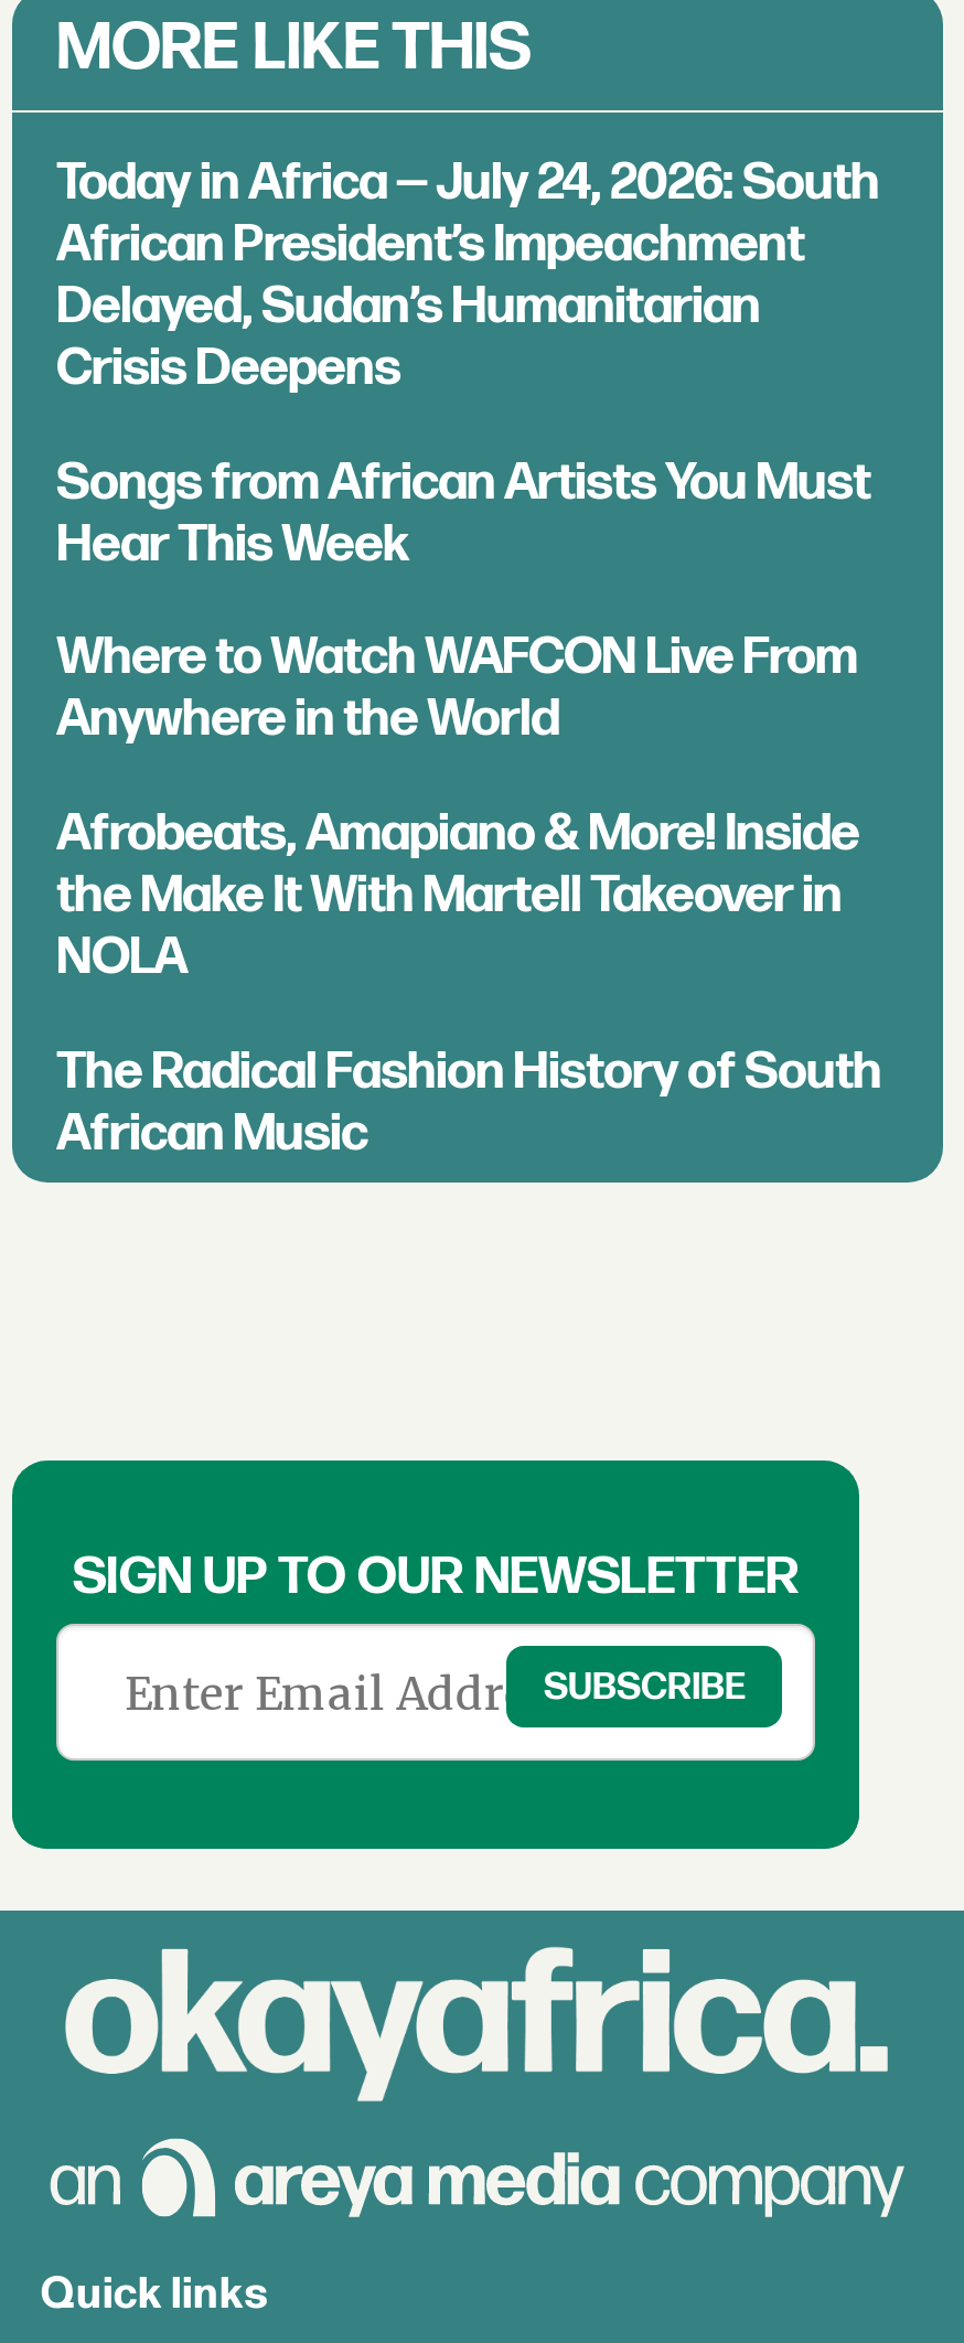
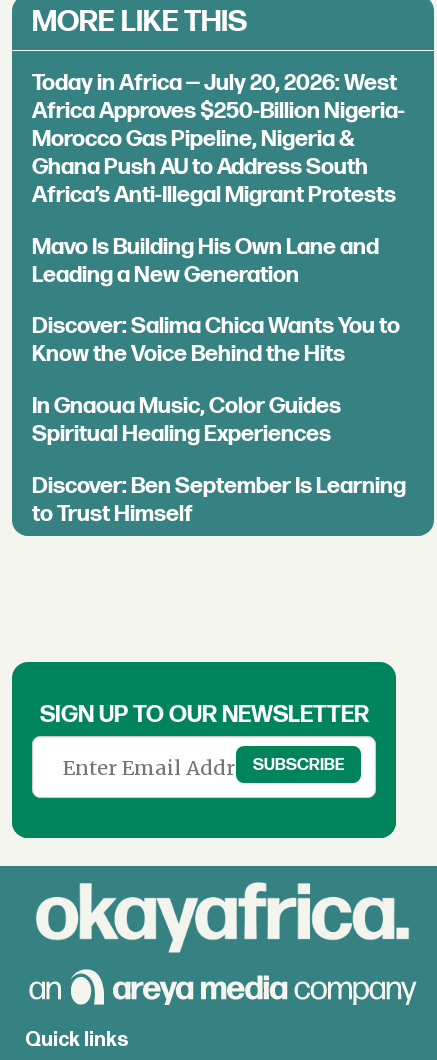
- Today in Africa — July 24, 2026: South
- African President’s Impeachment
- Delayed, Sudan’s Humanitarian
- Crisis Deepens
+ Today in Africa — July 20, 2026: West
+ Africa Approves $250-Billion Nigeria-
+ Morocco Gas Pipeline, Nigeria &
+ Ghana Push AU to Address South
+ Africa’s Anti-Illegal Migrant Protests

- Songs from African Artists You Must
- Hear This Week
+ Mavo Is Building His Own Lane and
+ Leading a New Generation

- Where to Watch WAFCON Live From
- Anywhere in the World
+ Discover: Salima Chica Wants You to
+ Know the Voice Behind the Hits

- Afrobeats, Amapiano & More! Inside
- the Make It With Martell Takeover in
- NOLA
+ In Gnaoua Music, Color Guides
+ Spiritual Healing Experiences

- The Radical Fashion History of South
- African Music
+ Discover: Ben September Is Learning
+ to Trust Himself
